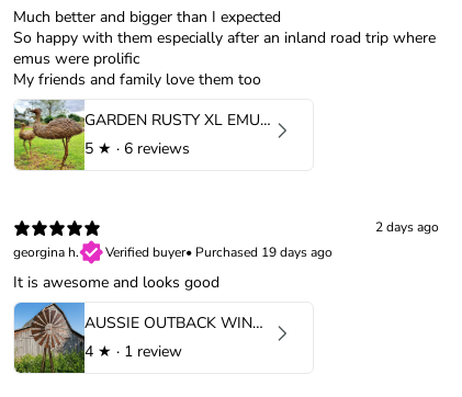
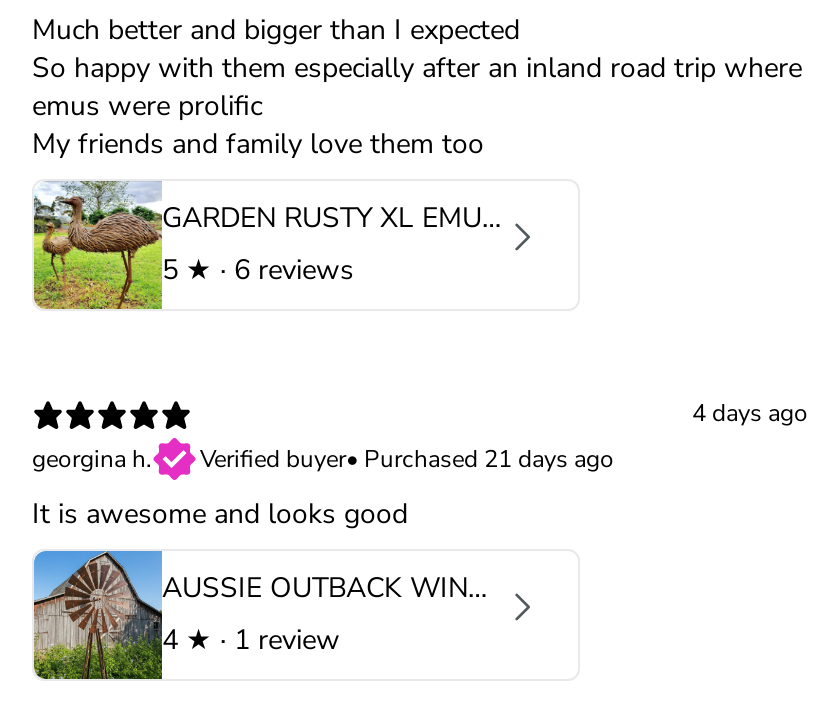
- 2 days ago
+ 4 days ago

- Verified buyer• Purchased 19 days ago
+ Verified buyer• Purchased 21 days ago
